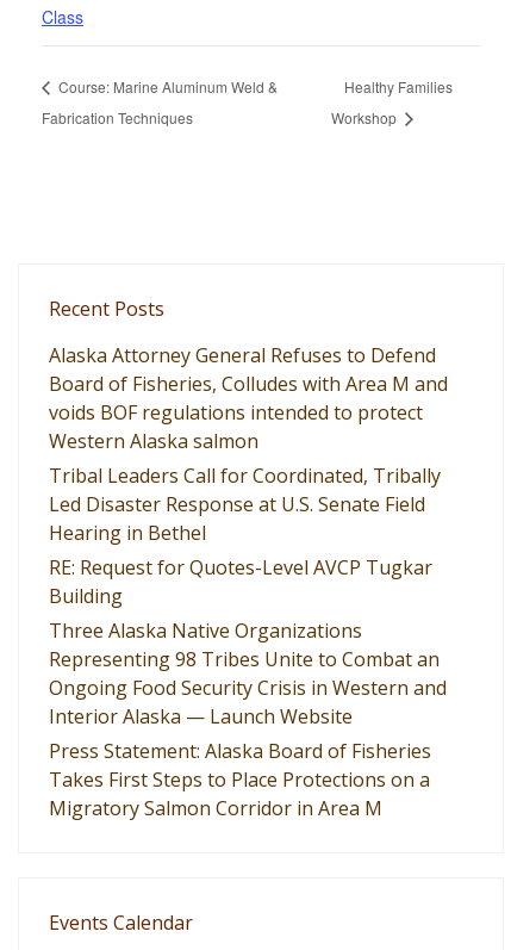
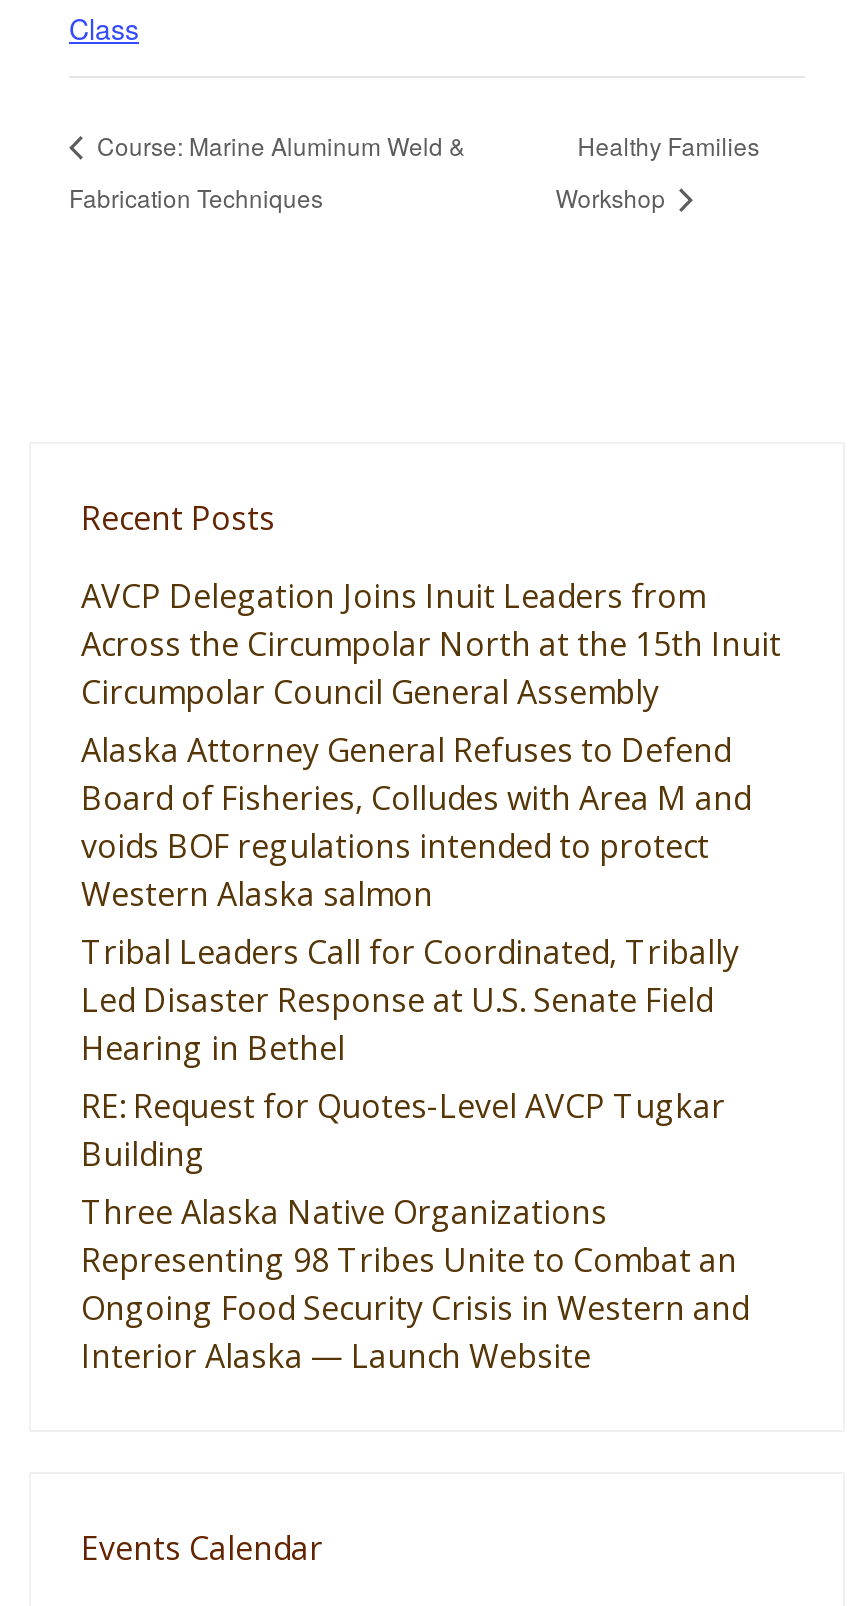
+ AVCP Delegation Joins Inuit Leaders from
+ Across the Circumpolar North at the 15th Inuit
+ Circumpolar Council General Assembly

moved down: Alaska Attorney General Refuses to Defend | Board of Fisheries, Colludes with Area M and | voids BOF regulations intended to protect | ... | Ongoing Food Security Crisis in Western and | Interior Alaska — Launch Website

- Press Statement: Alaska Board of Fisheries
- Takes First Steps to Place Protections on a
- Migratory Salmon Corridor in Area M
